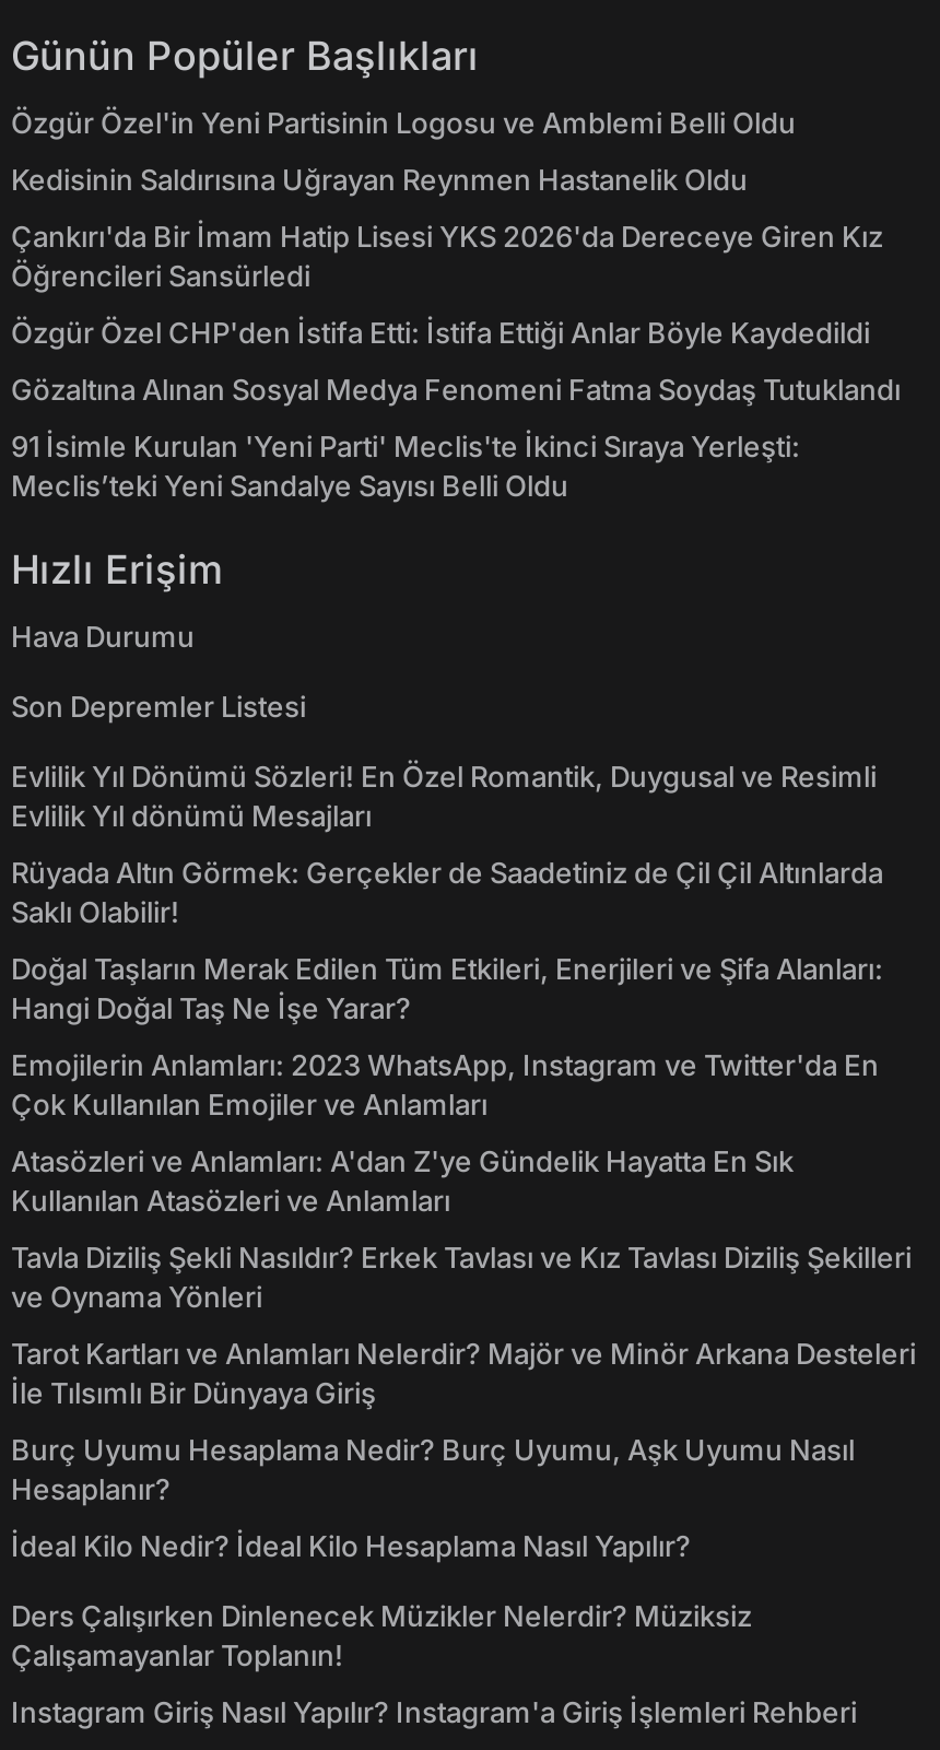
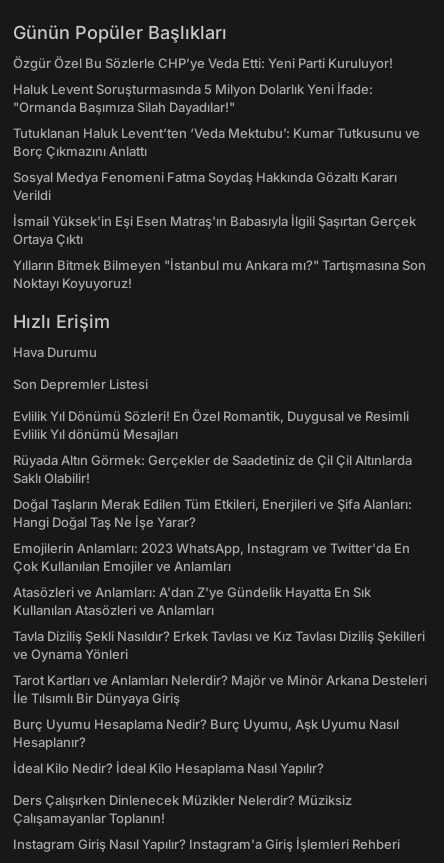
- Özgür Özel'in Yeni Partisinin Logosu ve Amblemi Belli Oldu
+ Özgür Özel Bu Sözlerle CHP’ye Veda Etti: Yeni Parti Kuruluyor!

- Kedisinin Saldırısına Uğrayan Reynmen Hastanelik Oldu
+ Haluk Levent Soruşturmasında 5 Milyon Dolarlık Yeni İfade:
+ "Ormanda Başımıza Silah Dayadılar!"

- Çankırı'da Bir İmam Hatip Lisesi YKS 2026'da Dereceye Giren Kız
- Öğrencileri Sansürledi
+ Tutuklanan Haluk Levent’ten ‘Veda Mektubu’: Kumar Tutkusunu ve
+ Borç Çıkmazını Anlattı

- Özgür Özel CHP'den İstifa Etti: İstifa Ettiği Anlar Böyle Kaydedildi
+ Sosyal Medya Fenomeni Fatma Soydaş Hakkında Gözaltı Kararı
+ Verildi

- Gözaltına Alınan Sosyal Medya Fenomeni Fatma Soydaş Tutuklandı
+ İsmail Yüksek'in Eşi Esen Matraş'ın Babasıyla İlgili Şaşırtan Gerçek
+ Ortaya Çıktı

- 91 İsimle Kurulan 'Yeni Parti' Meclis'te İkinci Sıraya Yerleşti:
- Meclis’teki Yeni Sandalye Sayısı Belli Oldu
+ Yılların Bitmek Bilmeyen "İstanbul mu Ankara mı?" Tartışmasına Son
+ Noktayı Koyuyoruz!
